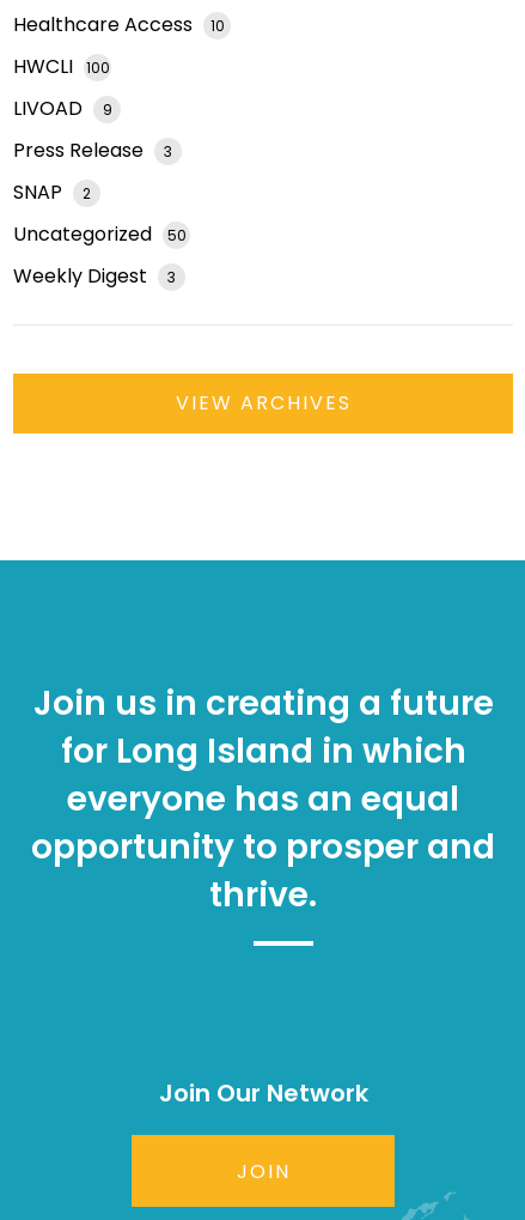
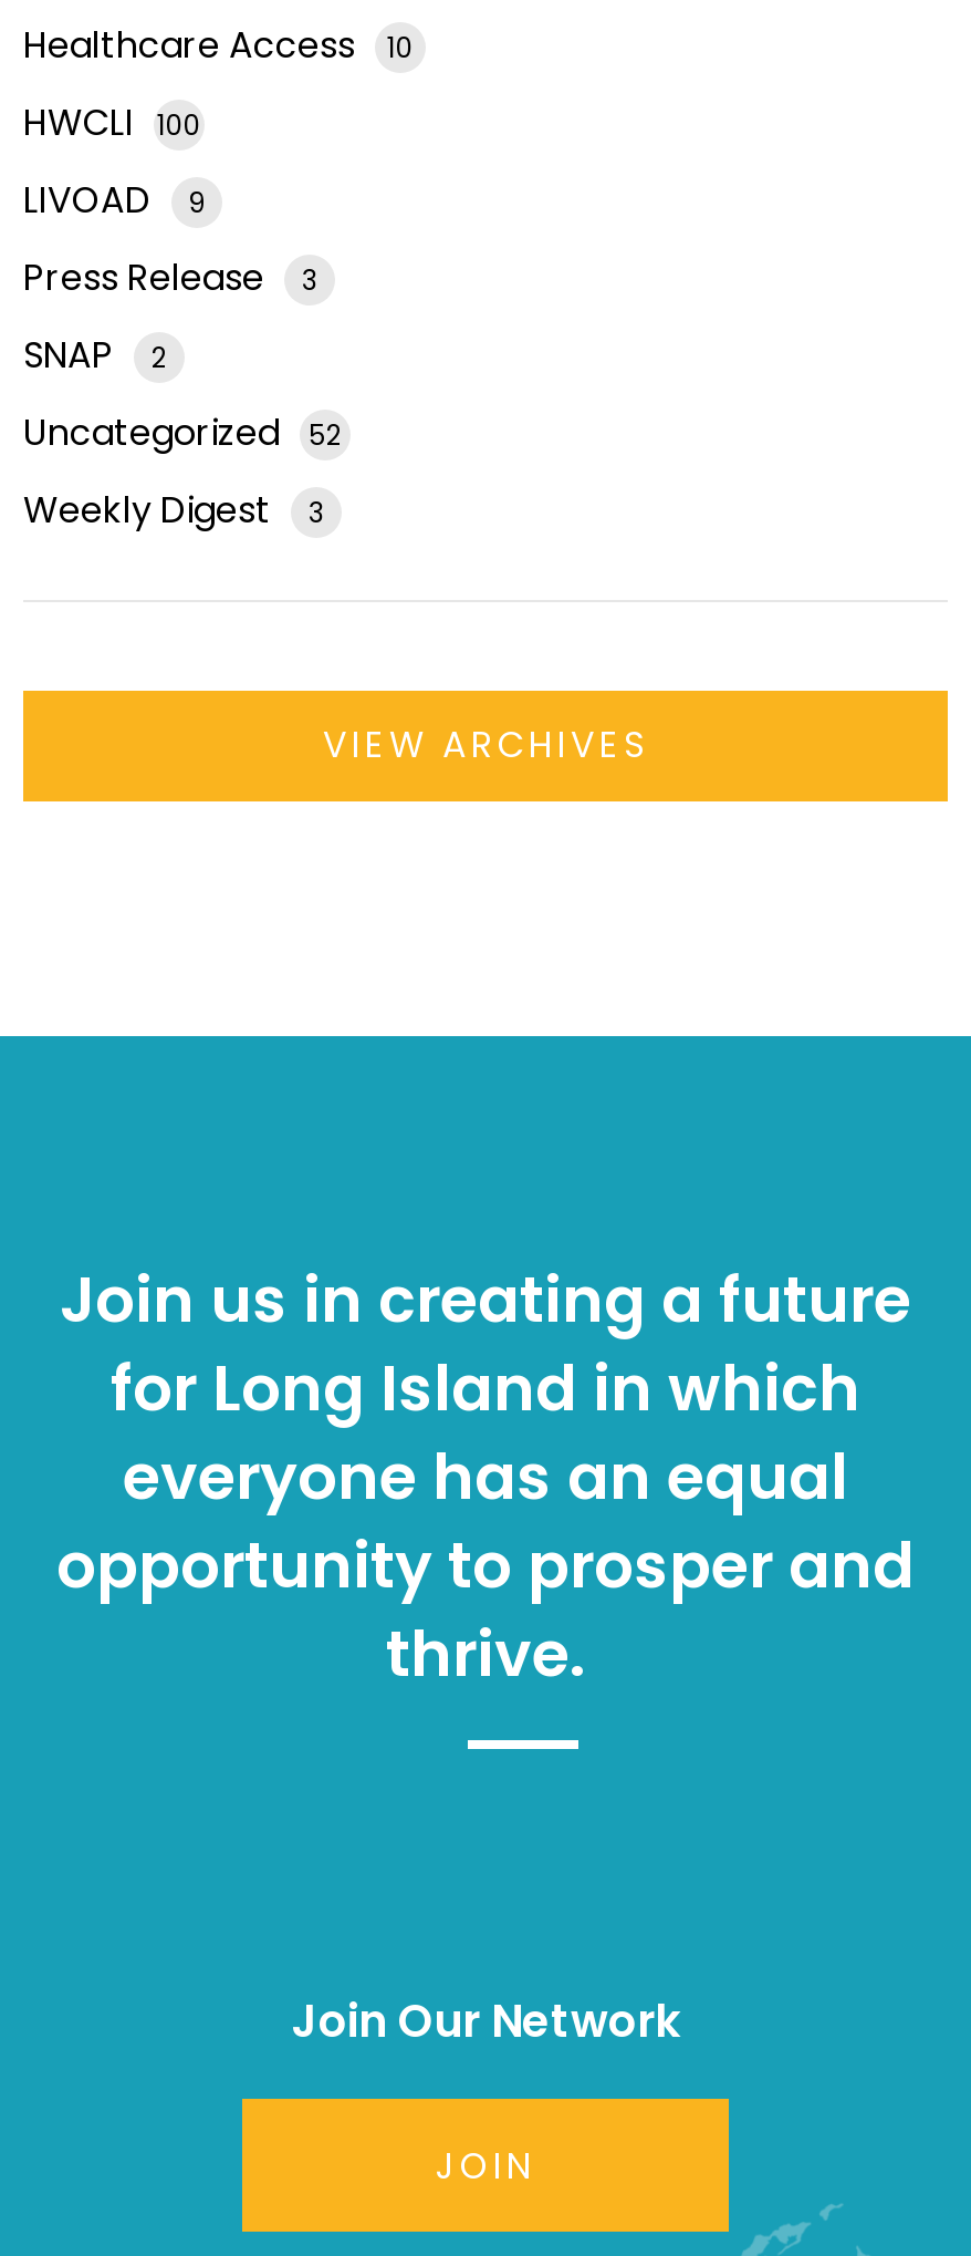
- Uncategorized 50
+ Uncategorized 52
